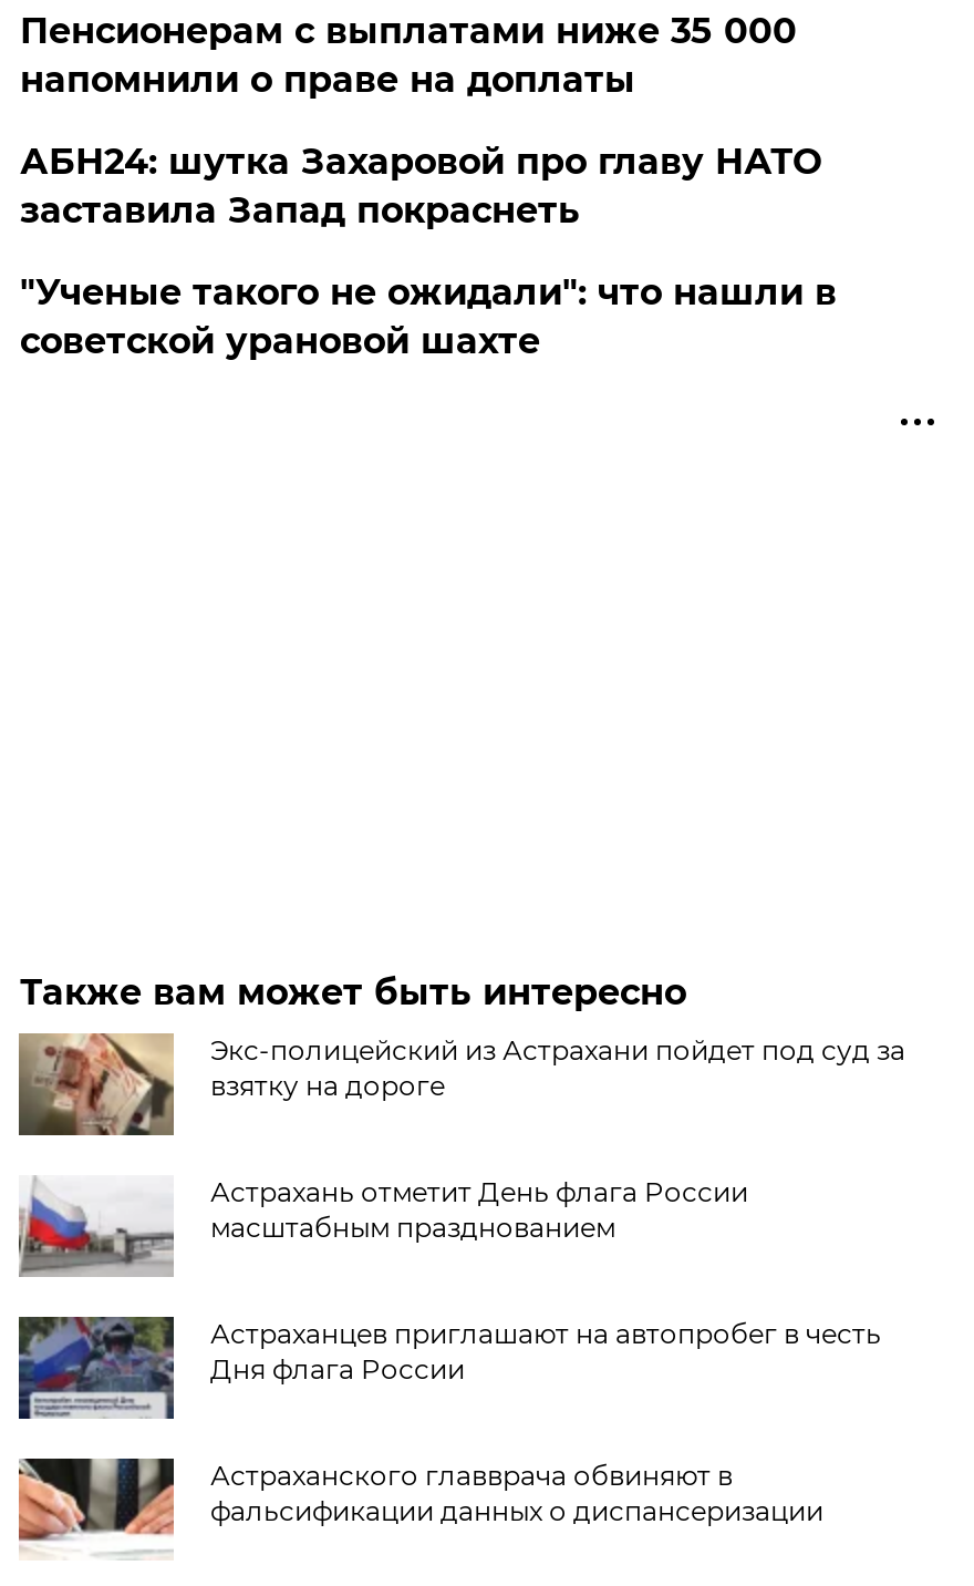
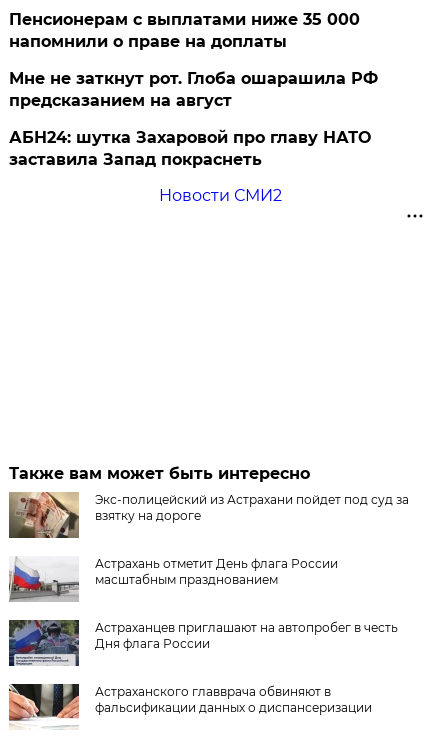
+ Мне не заткнут рот. Глоба ошарашила РФ
+ предсказанием на август

moved down: АБН24: шутка Захаровой про главу НАТО | заставила Запад покраснеть

- "Ученые такого не ожидали": что нашли в
- советской урановой шахте
+ Новости СМИ2
